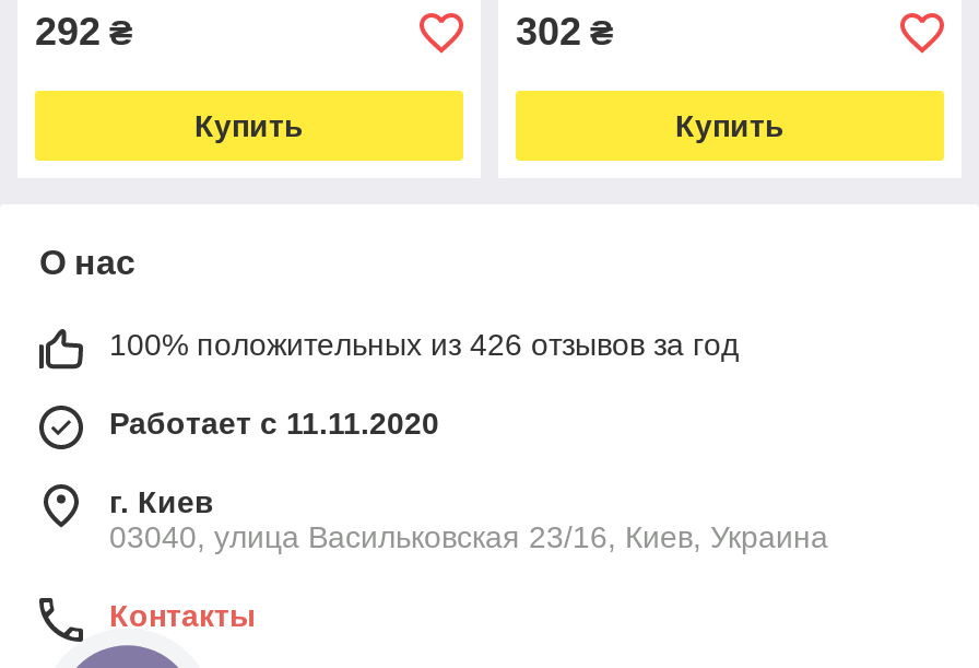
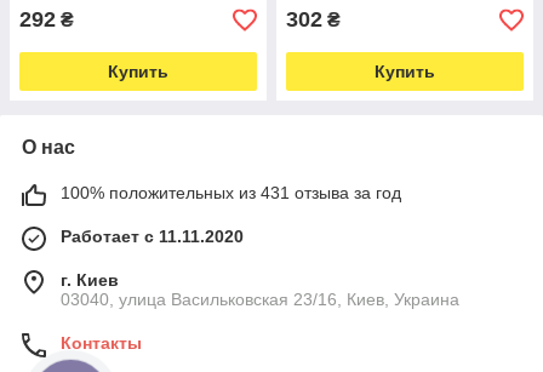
- 100% положительных из 426 отзывов за год
+ 100% положительных из 431 отзыва за год
